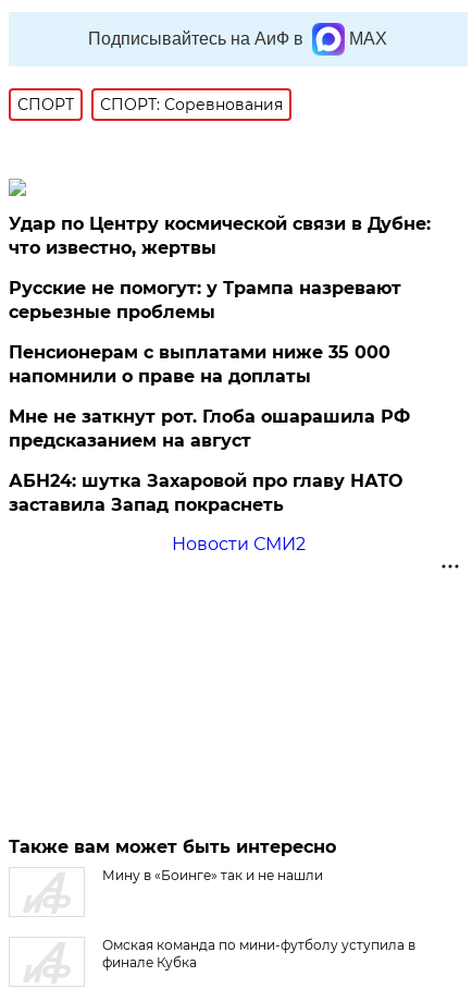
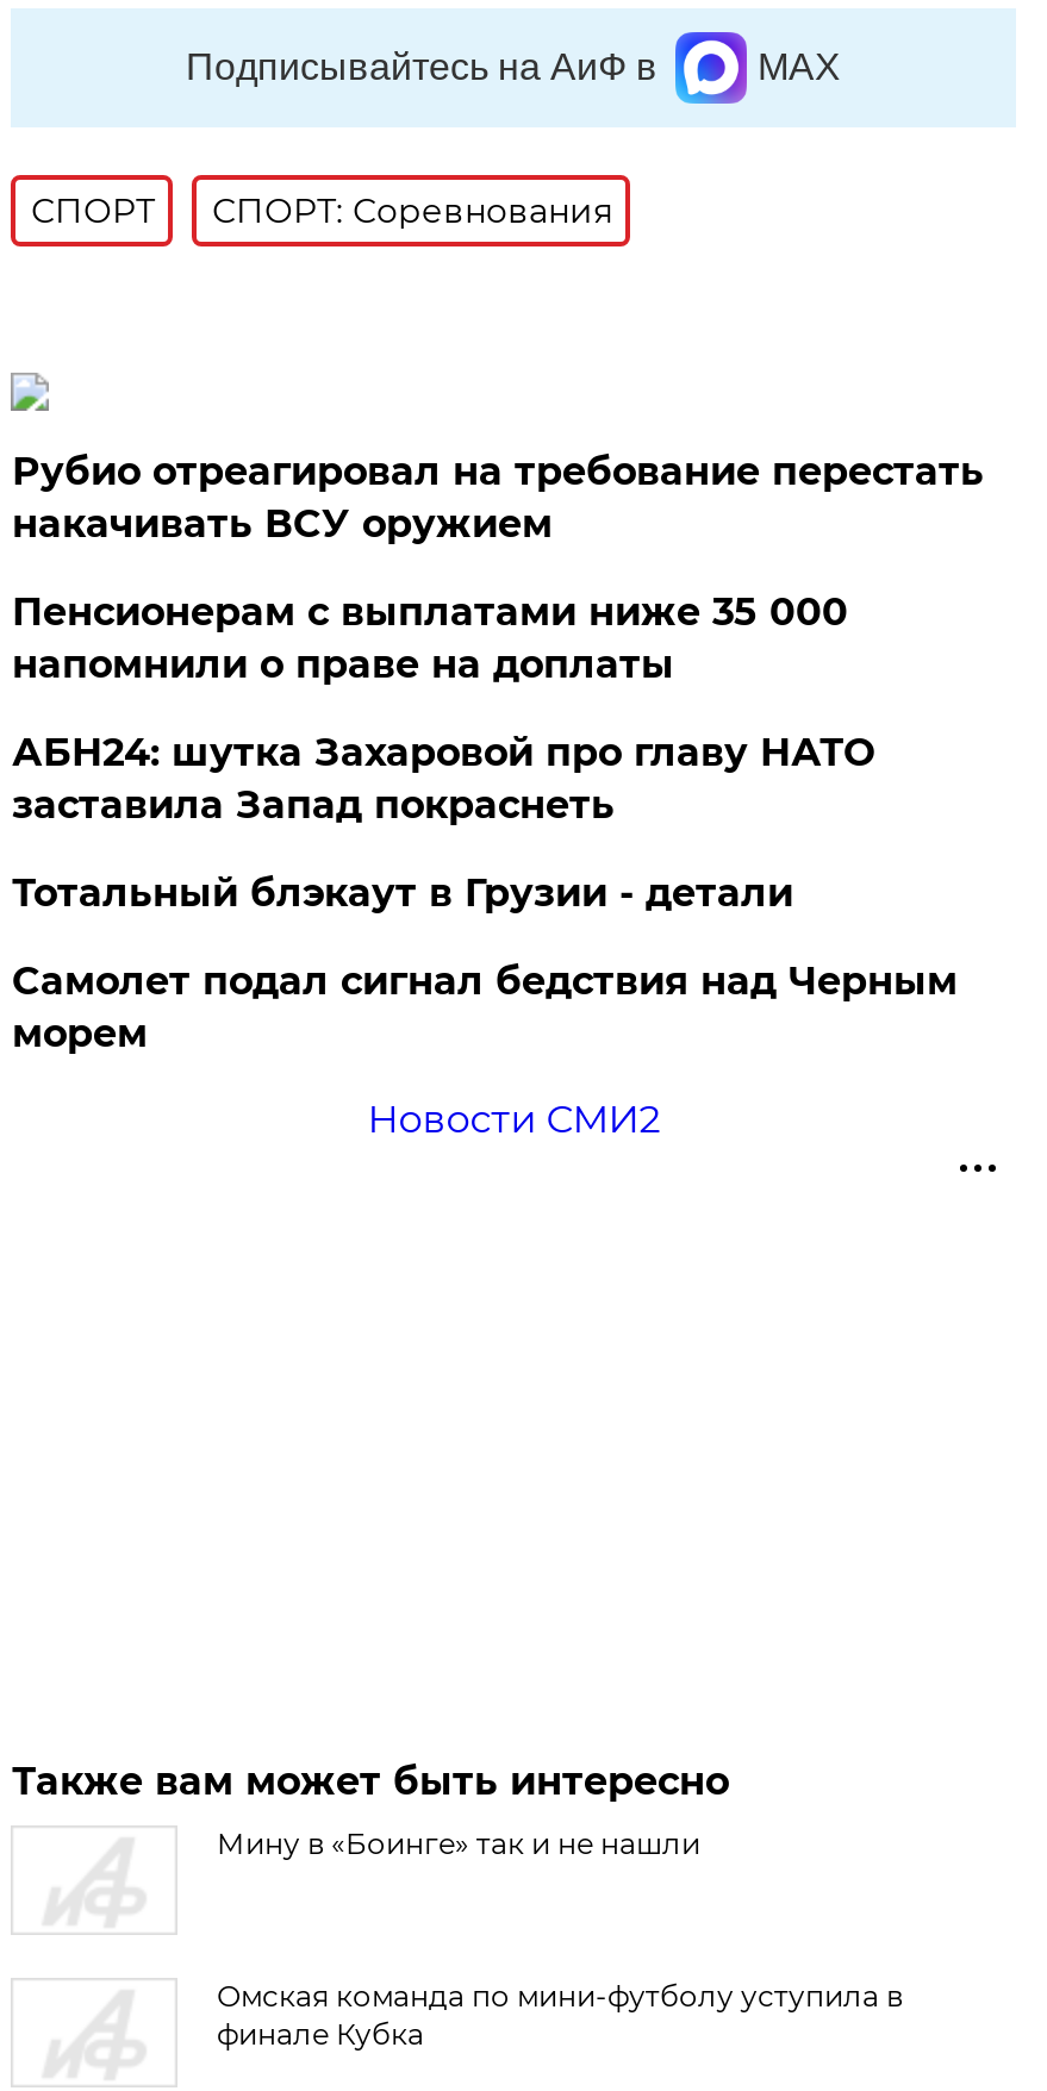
- Удар по Центру космической связи в Дубне:
- что известно, жертвы
- Русские не помогут: у Трампа назревают
- серьезные проблемы
+ Рубио отреагировал на требование перестать
+ накачивать ВСУ оружием

moved up: Пенсионерам с выплатами ниже 35 000 | напомнили о праве на доплаты

- Мне не заткнут рот. Глоба ошарашила РФ
- предсказанием на август

moved up: АБН24: шутка Захаровой про главу НАТО | заставила Запад покраснеть

+ Тотальный блэкаут в Грузии - детали
+ Самолет подал сигнал бедствия над Черным
+ морем
